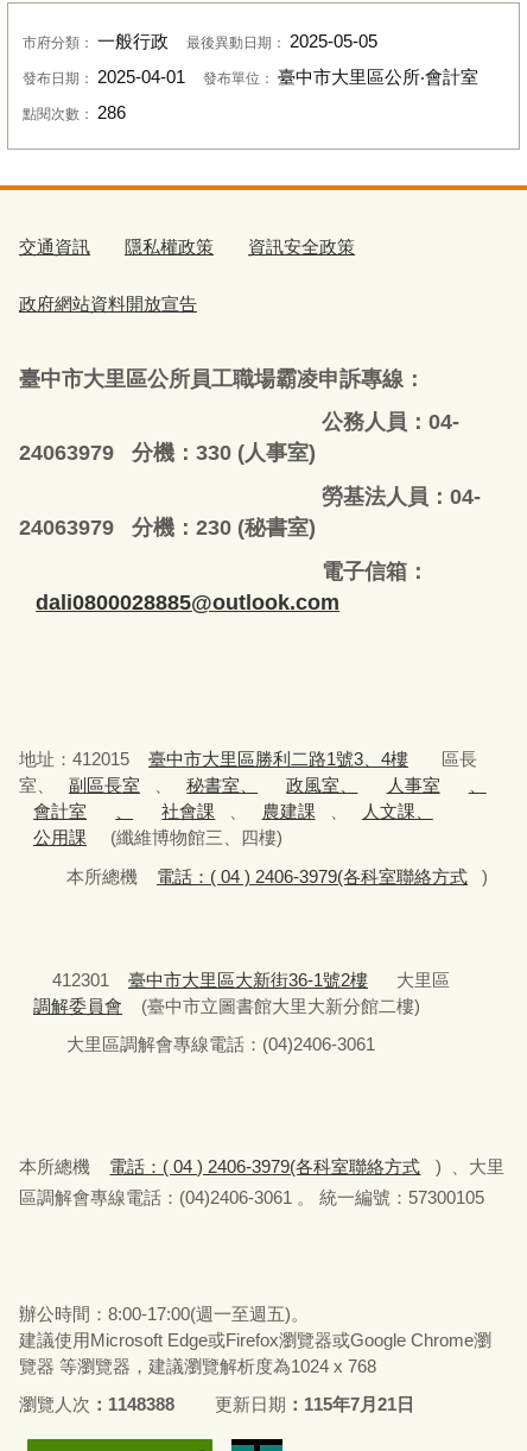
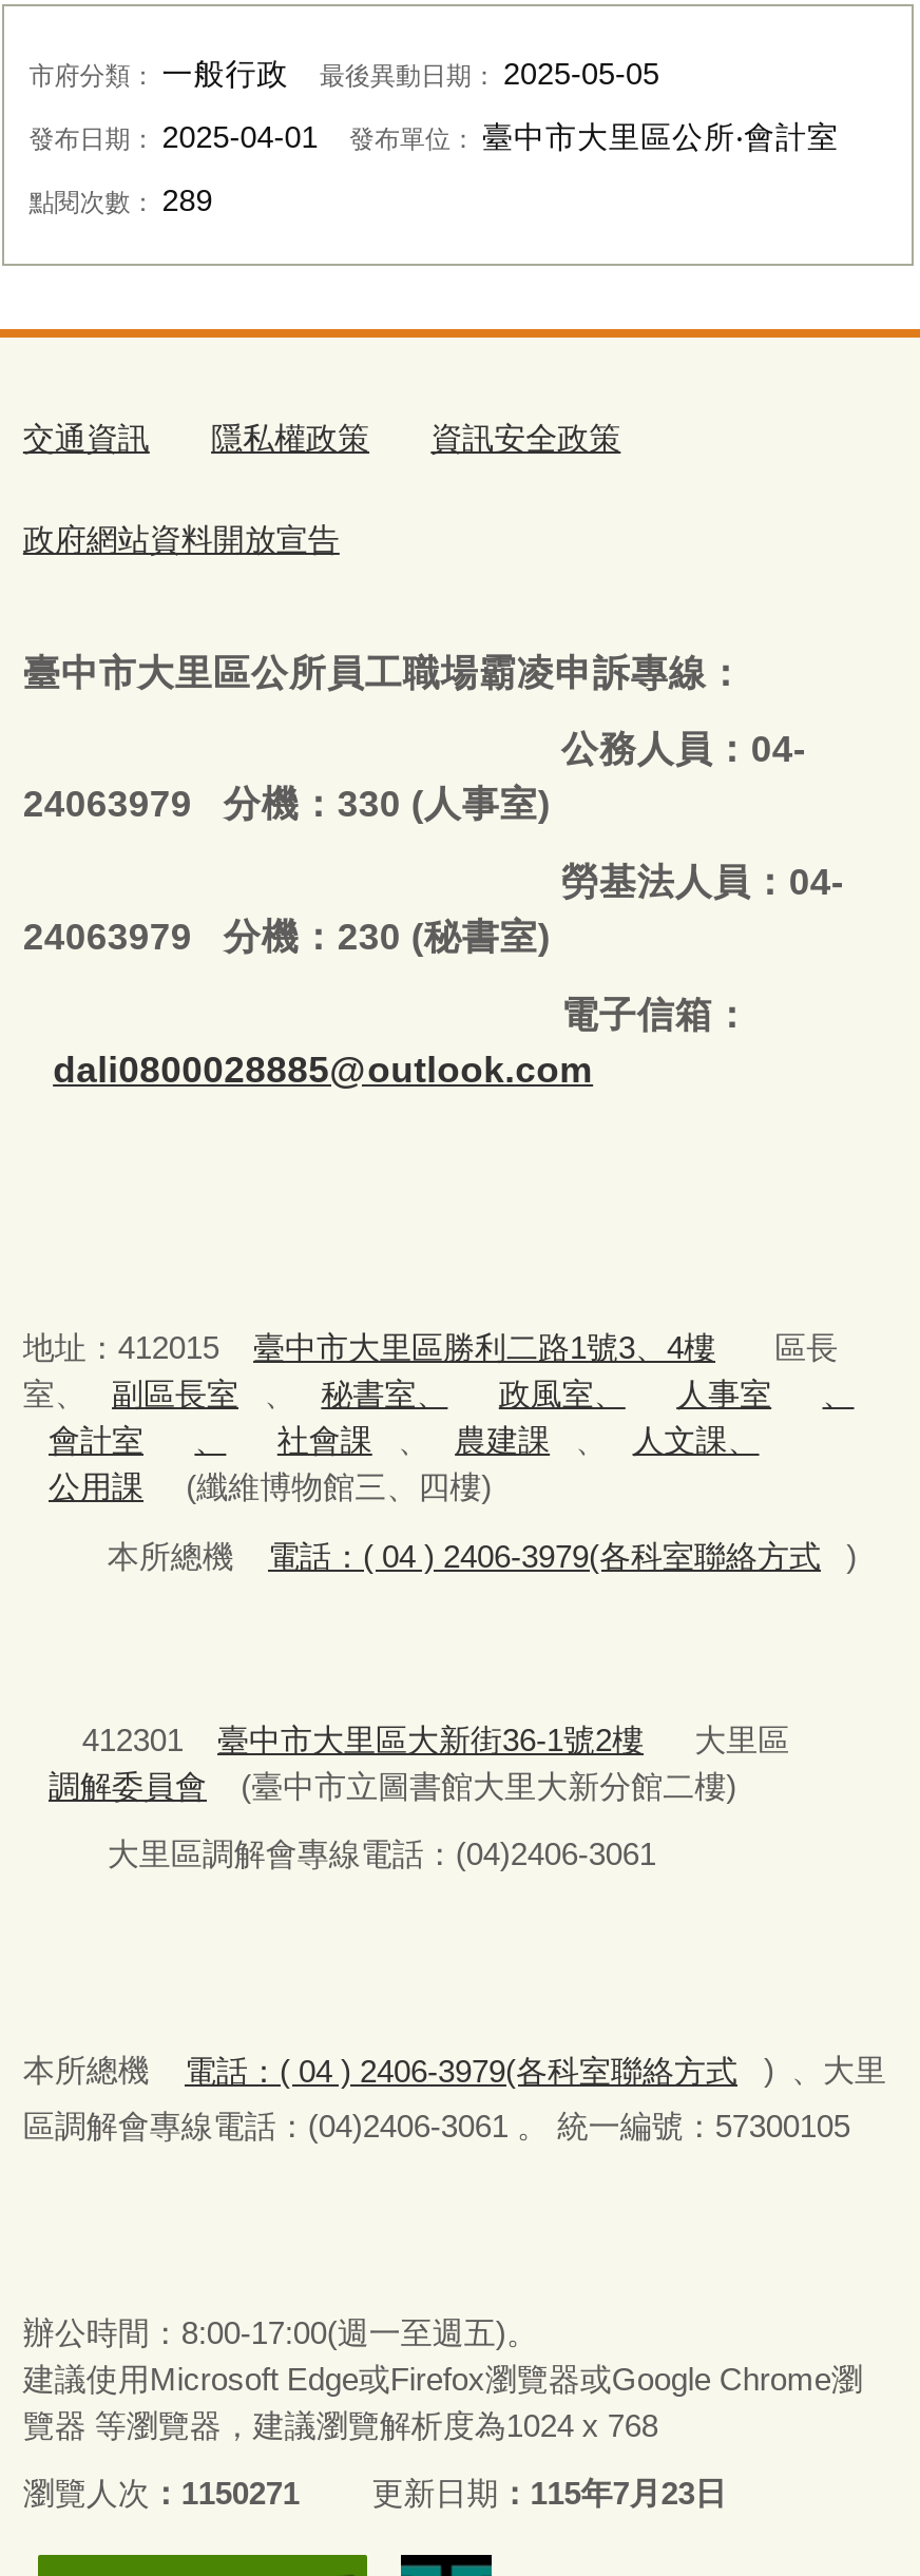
- 點閱次數：286
+ 點閱次數：289

- 瀏覽人次 1148388
+ 瀏覽人次 1150271

- 更新日期 115年7月21日
+ 更新日期 115年7月23日
